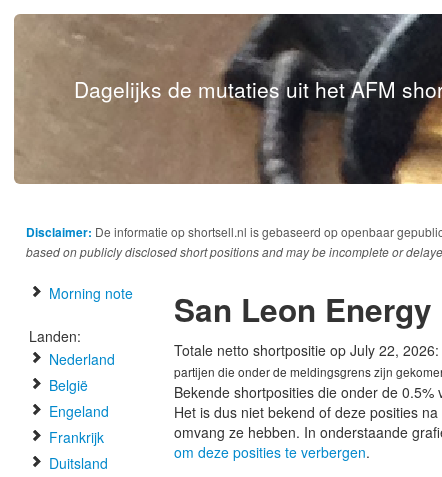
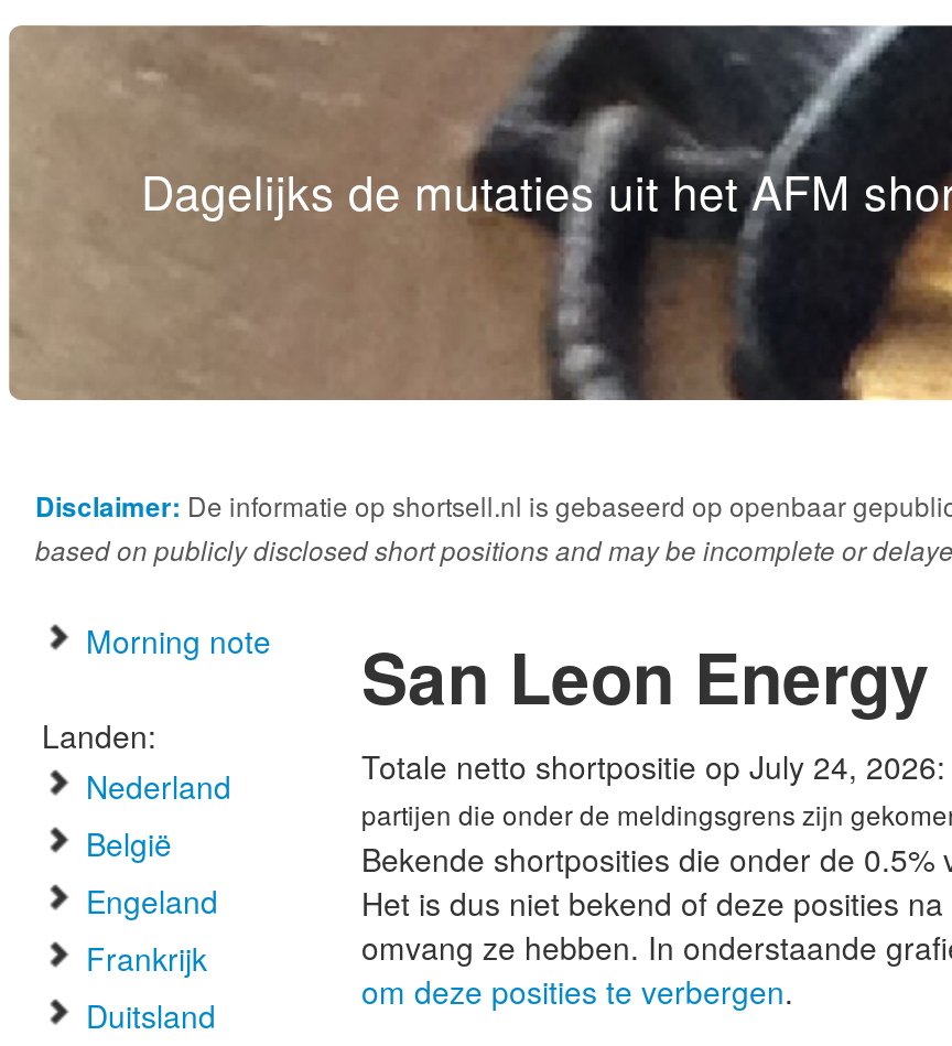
- Totale netto shortpositie op July 22, 2026:
+ Totale netto shortpositie op July 24, 2026:
